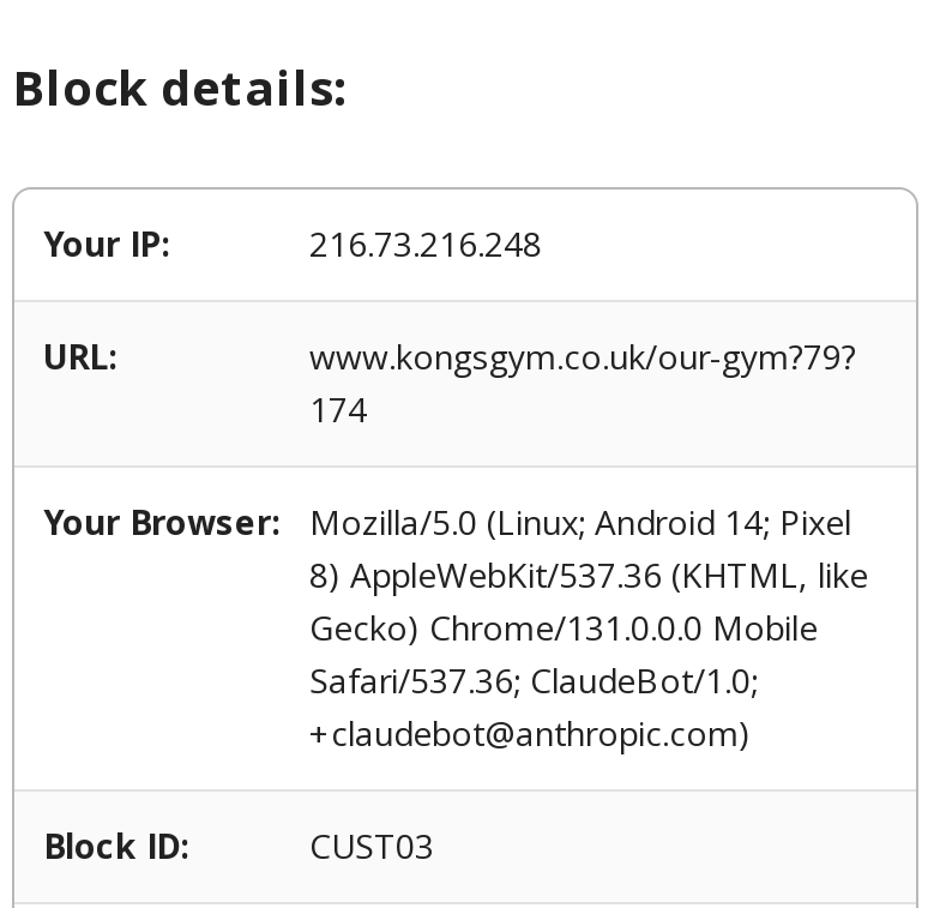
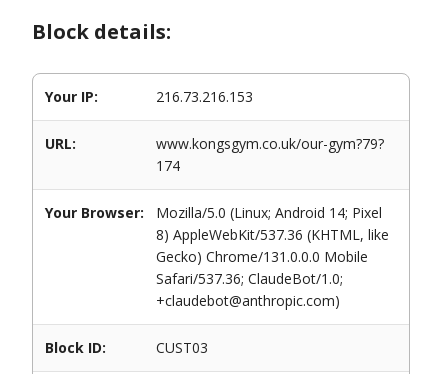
- 216.73.216.248
+ 216.73.216.153
